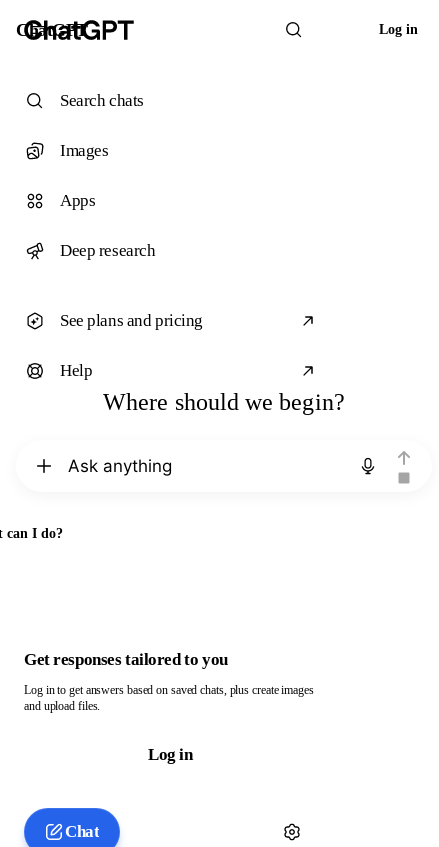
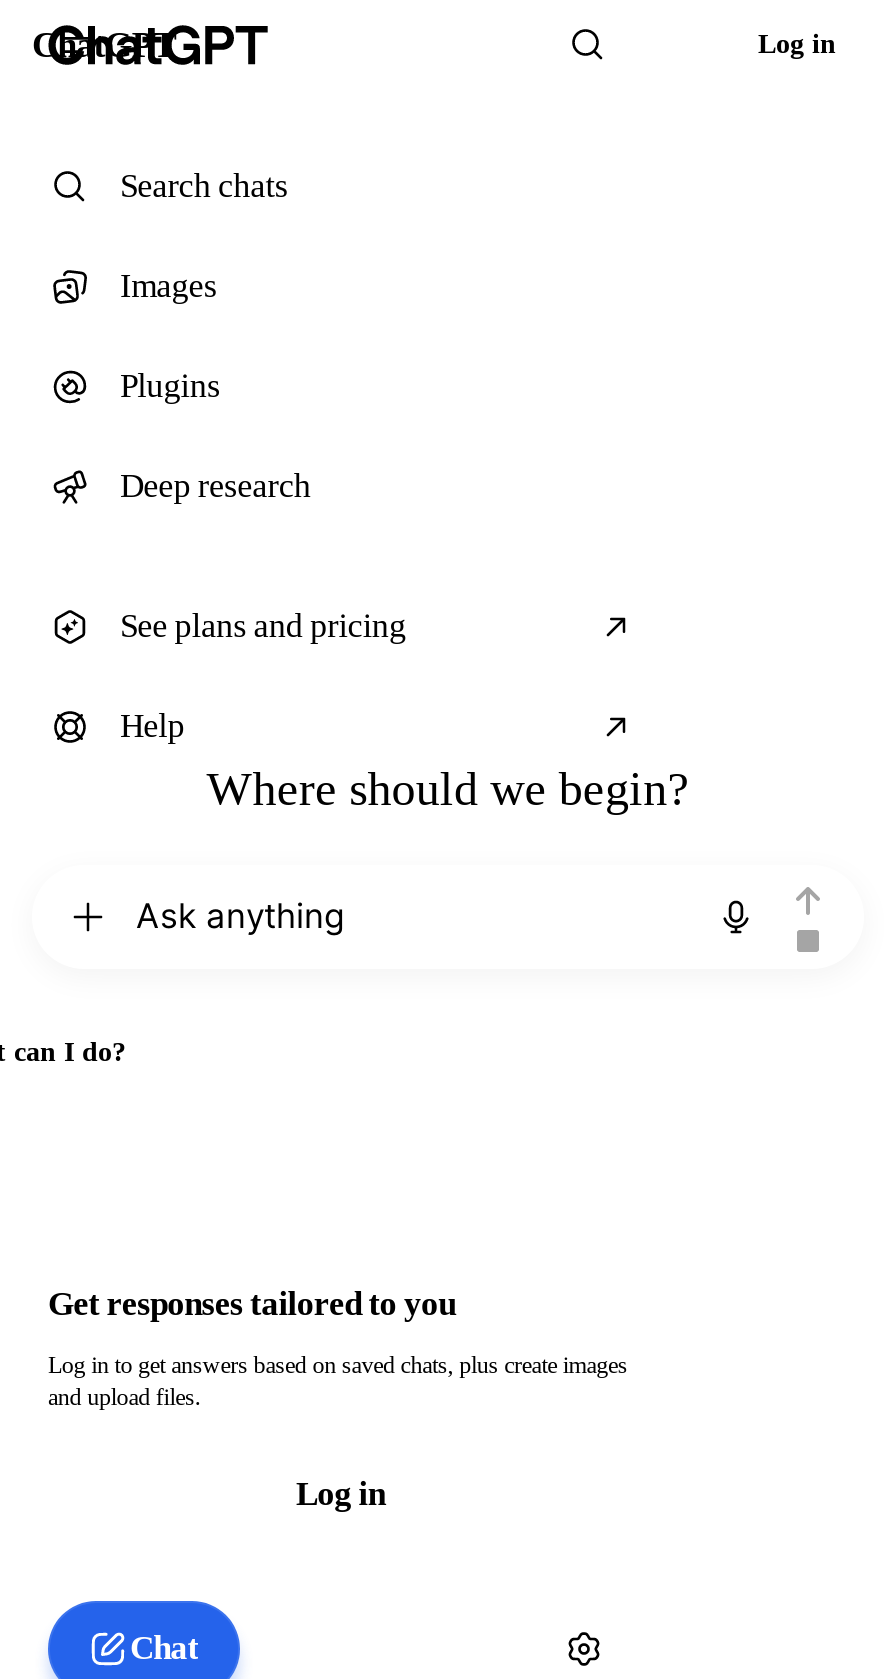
- Apps
+ Plugins
